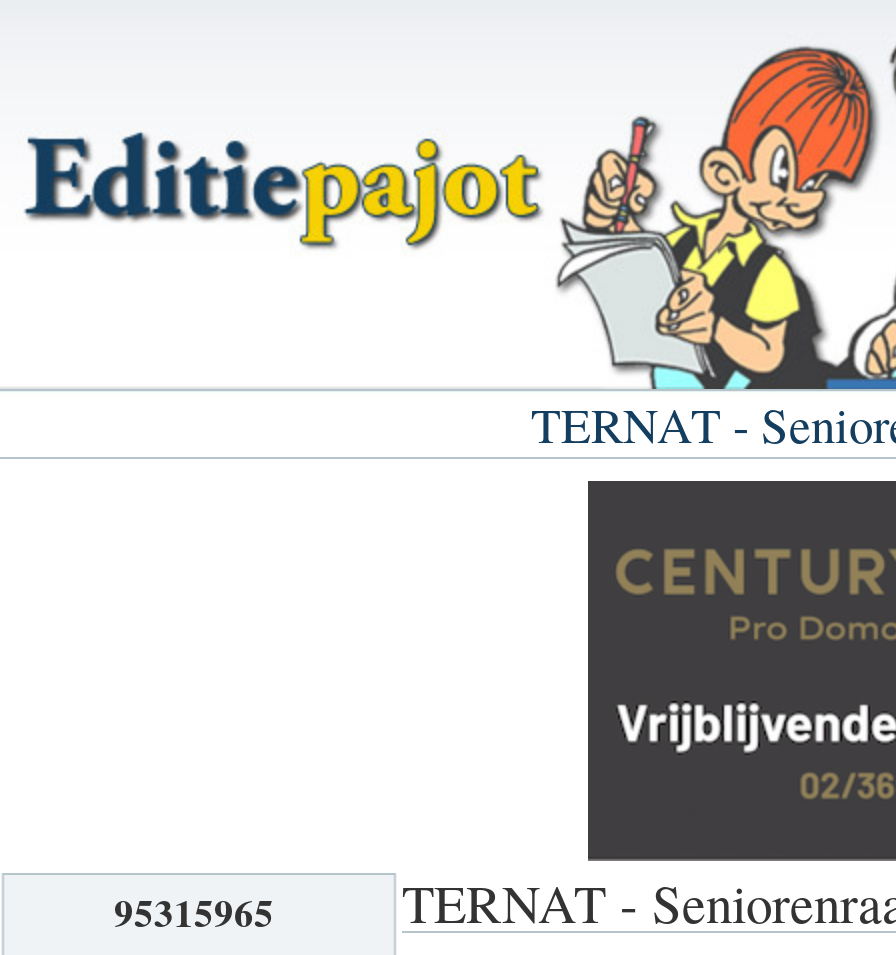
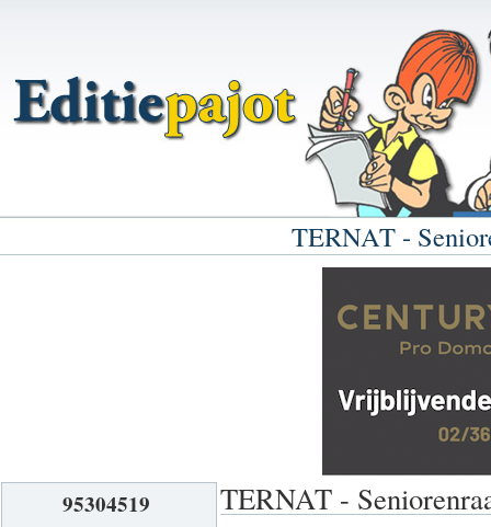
- 95315965
+ 95304519
